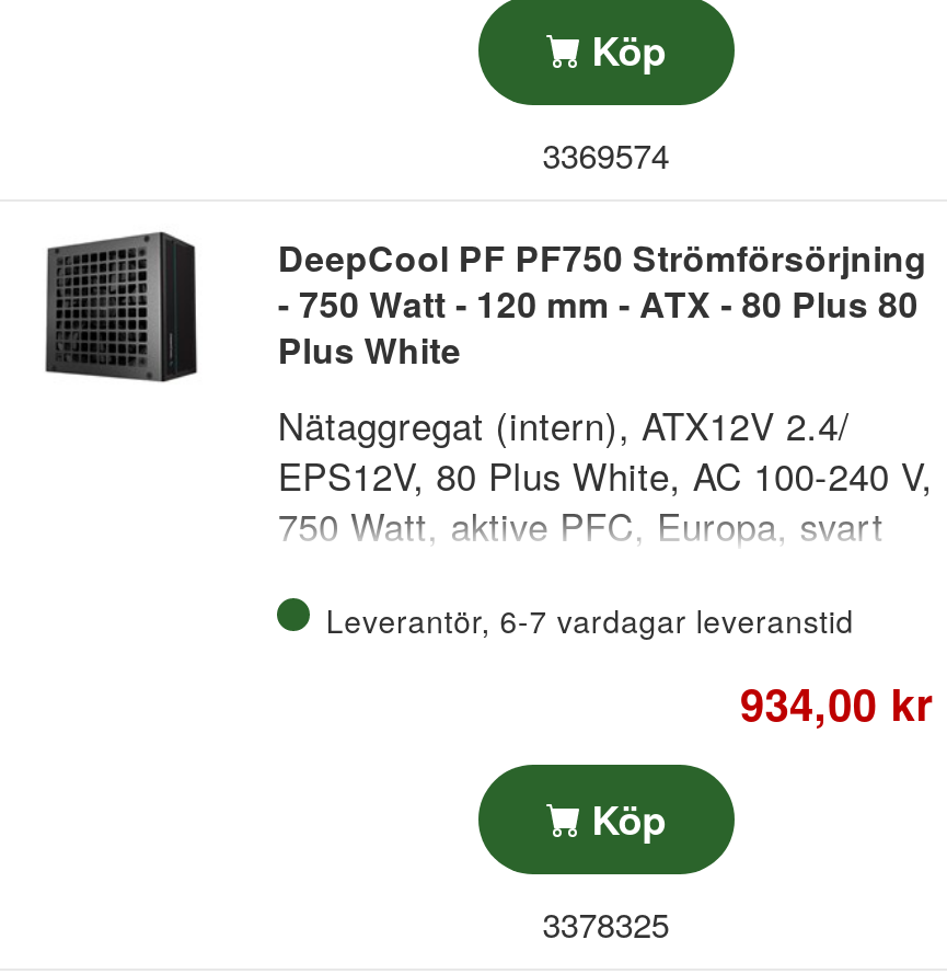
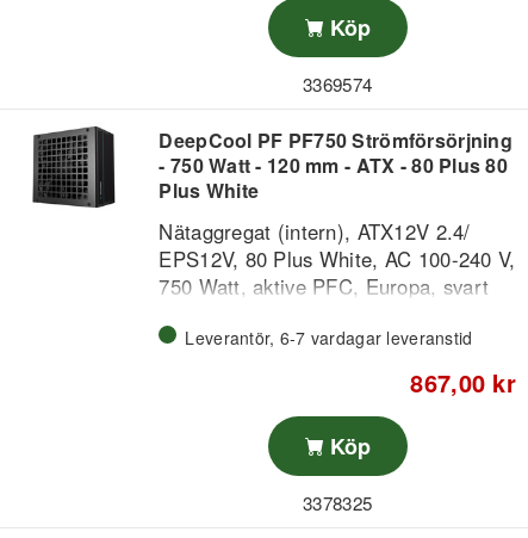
- 934,00 kr
+ 867,00 kr
